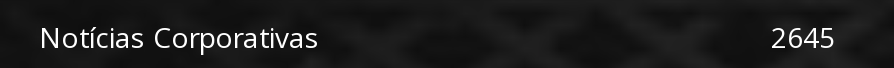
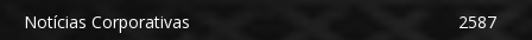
- 2645
+ 2587
